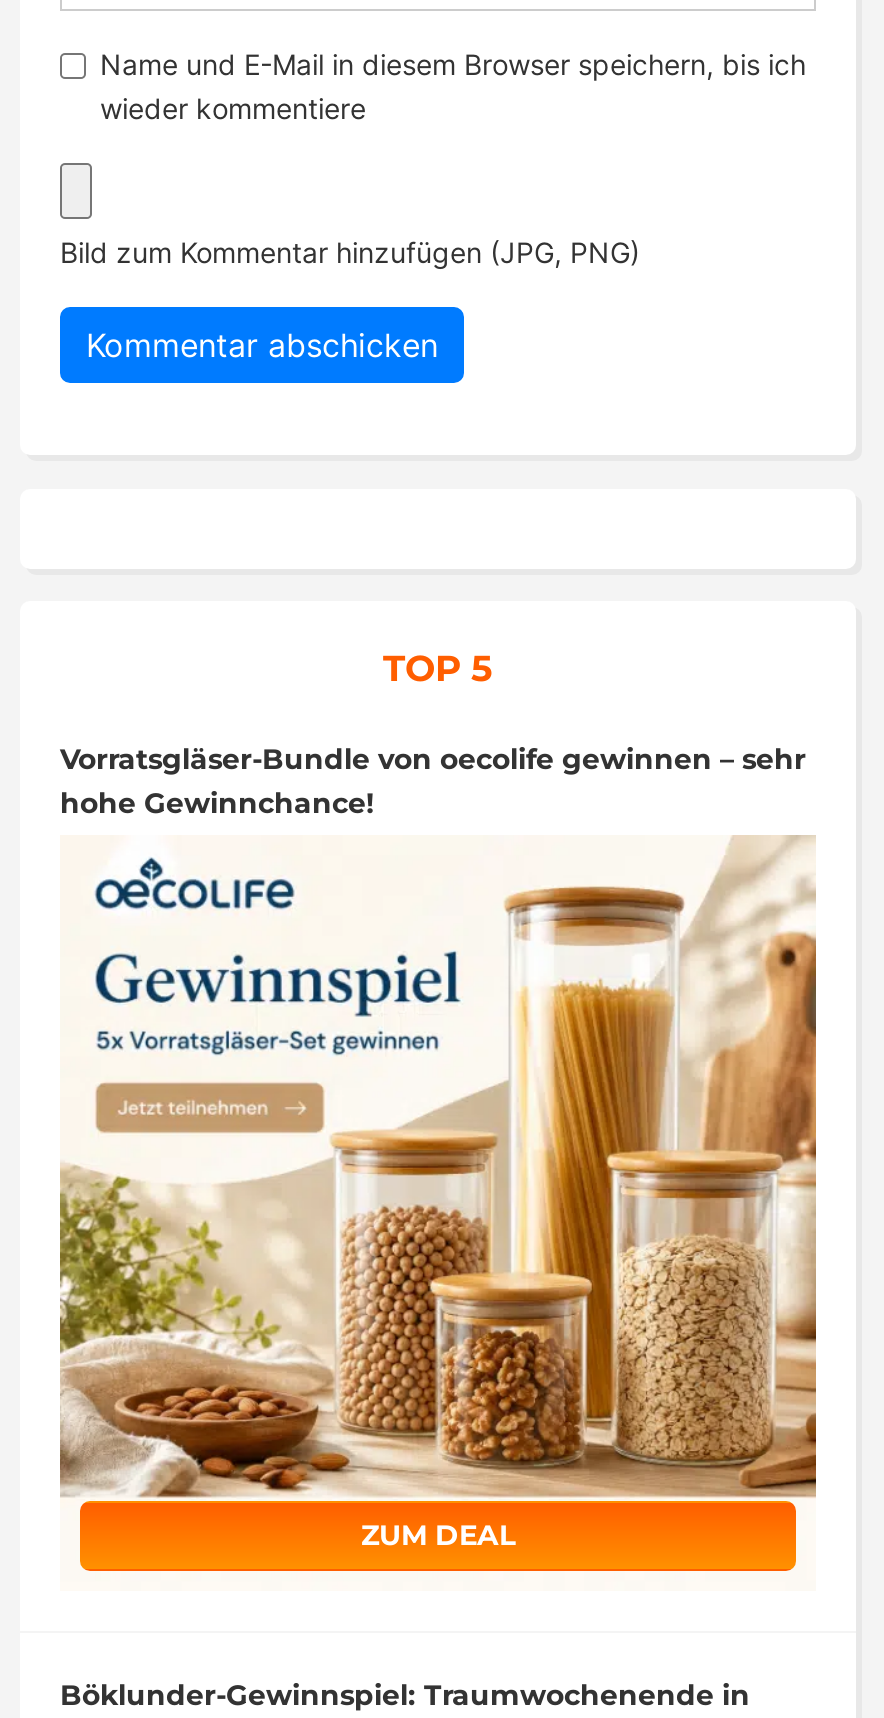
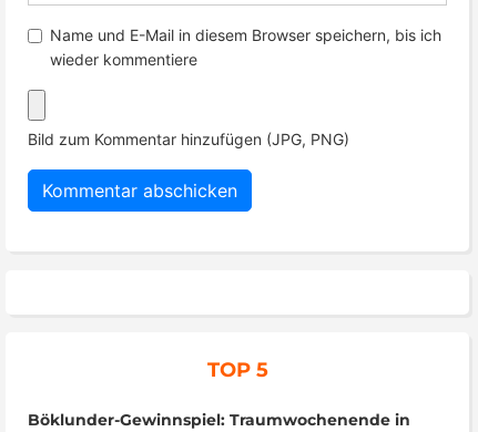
- Vorratsgläser-Bundle von oecolife gewinnen – sehr
- hohe Gewinnchance!

- [image]
- ZUM DEAL
